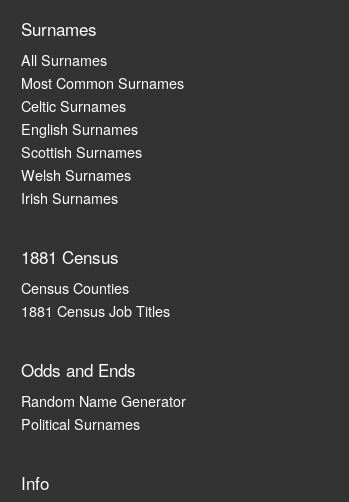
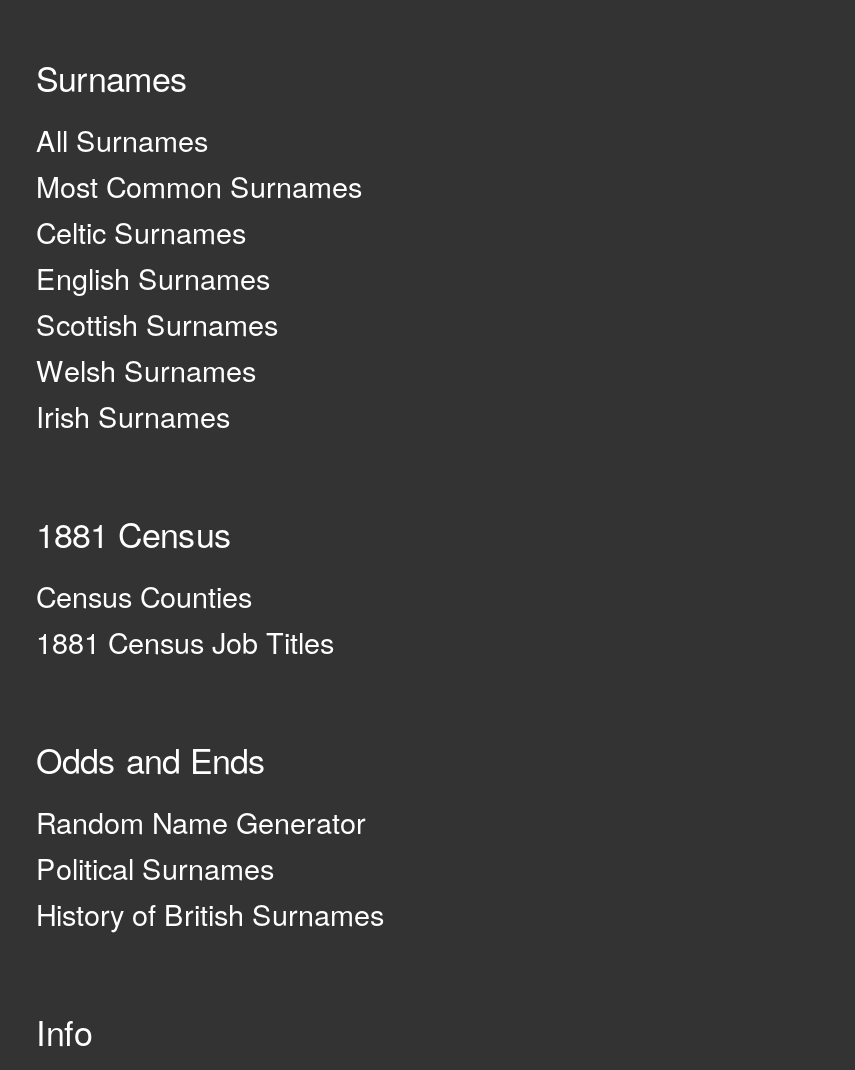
+ History of British Surnames
